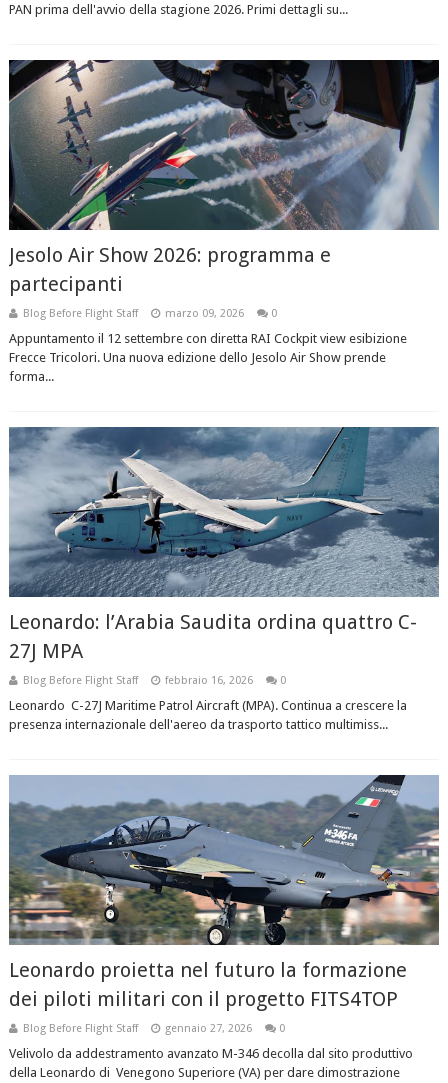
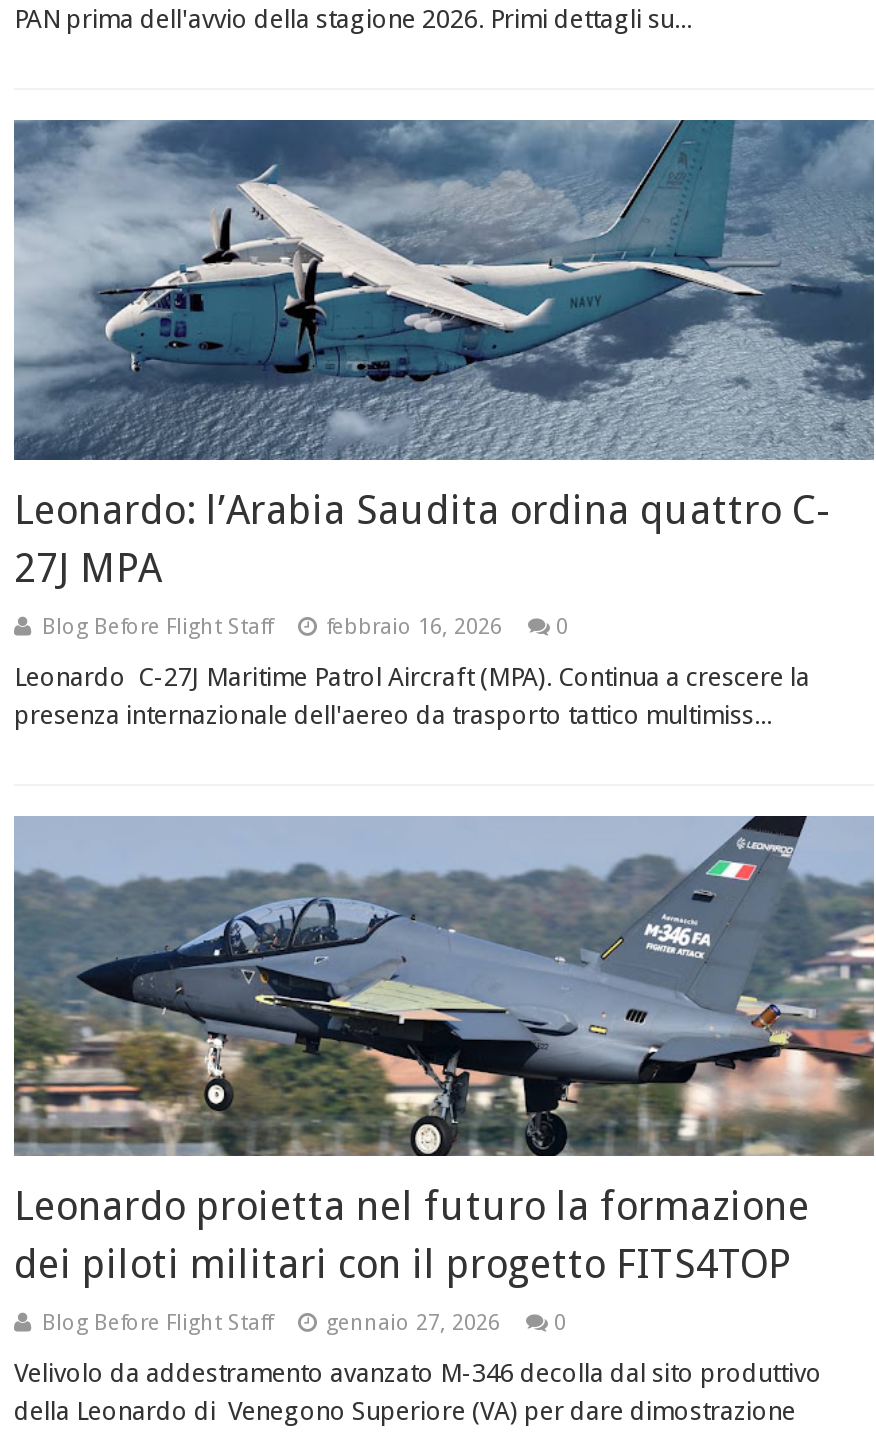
- [image]
- Jesolo Air Show 2026: programma e
- partecipanti
- Blog Before Flight Staff
- marzo 09, 2026
- 0
- Appuntamento il 12 settembre con diretta RAI Cockpit view esibizione
- Frecce Tricolori. Una nuova edizione dello Jesolo Air Show prende
- forma...
